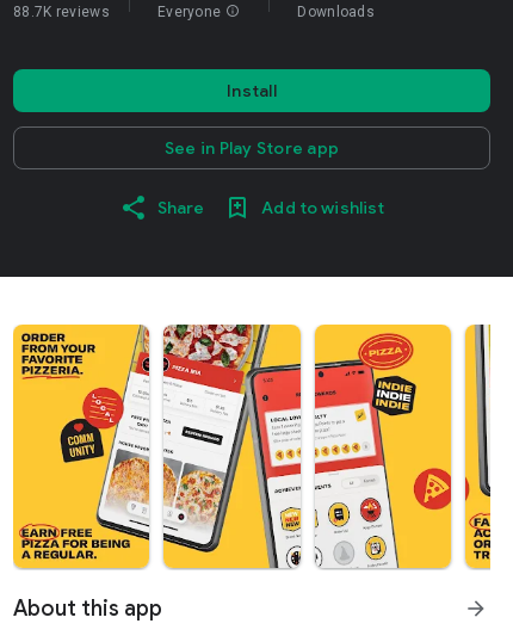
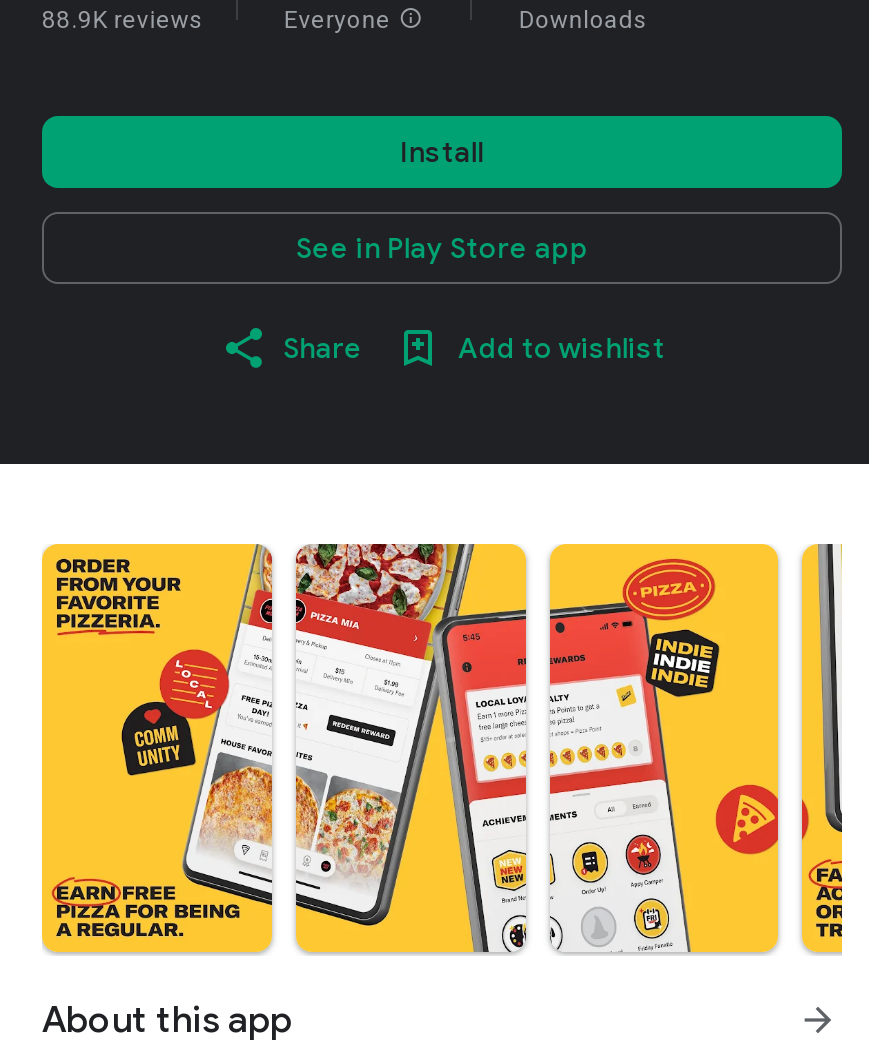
- 88.7K reviews
+ 88.9K reviews
